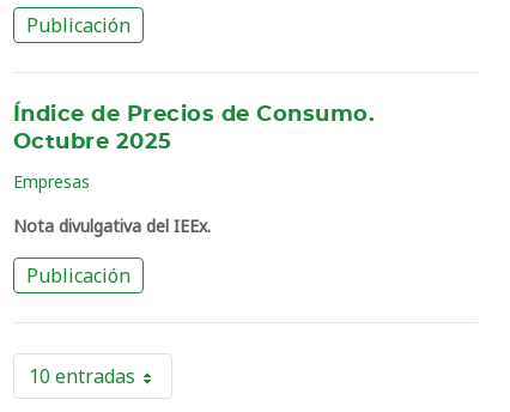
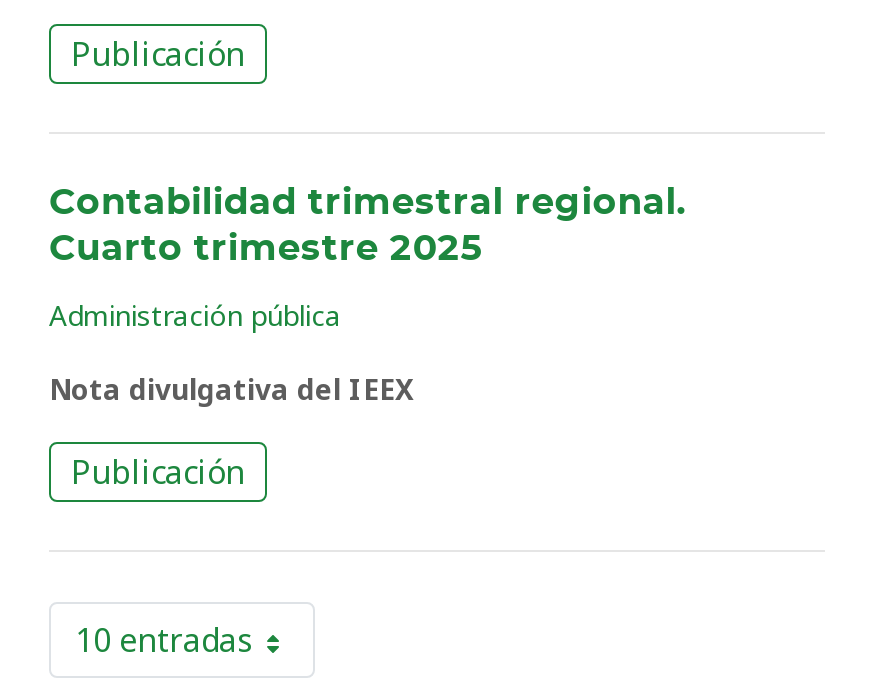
- Índice de Precios de Consumo.
- Octubre 2025
+ Contabilidad trimestral regional.
+ Cuarto trimestre 2025

- Empresas
+ Administración pública

- Nota divulgativa del IEEx.
+ Nota divulgativa del IEEX
